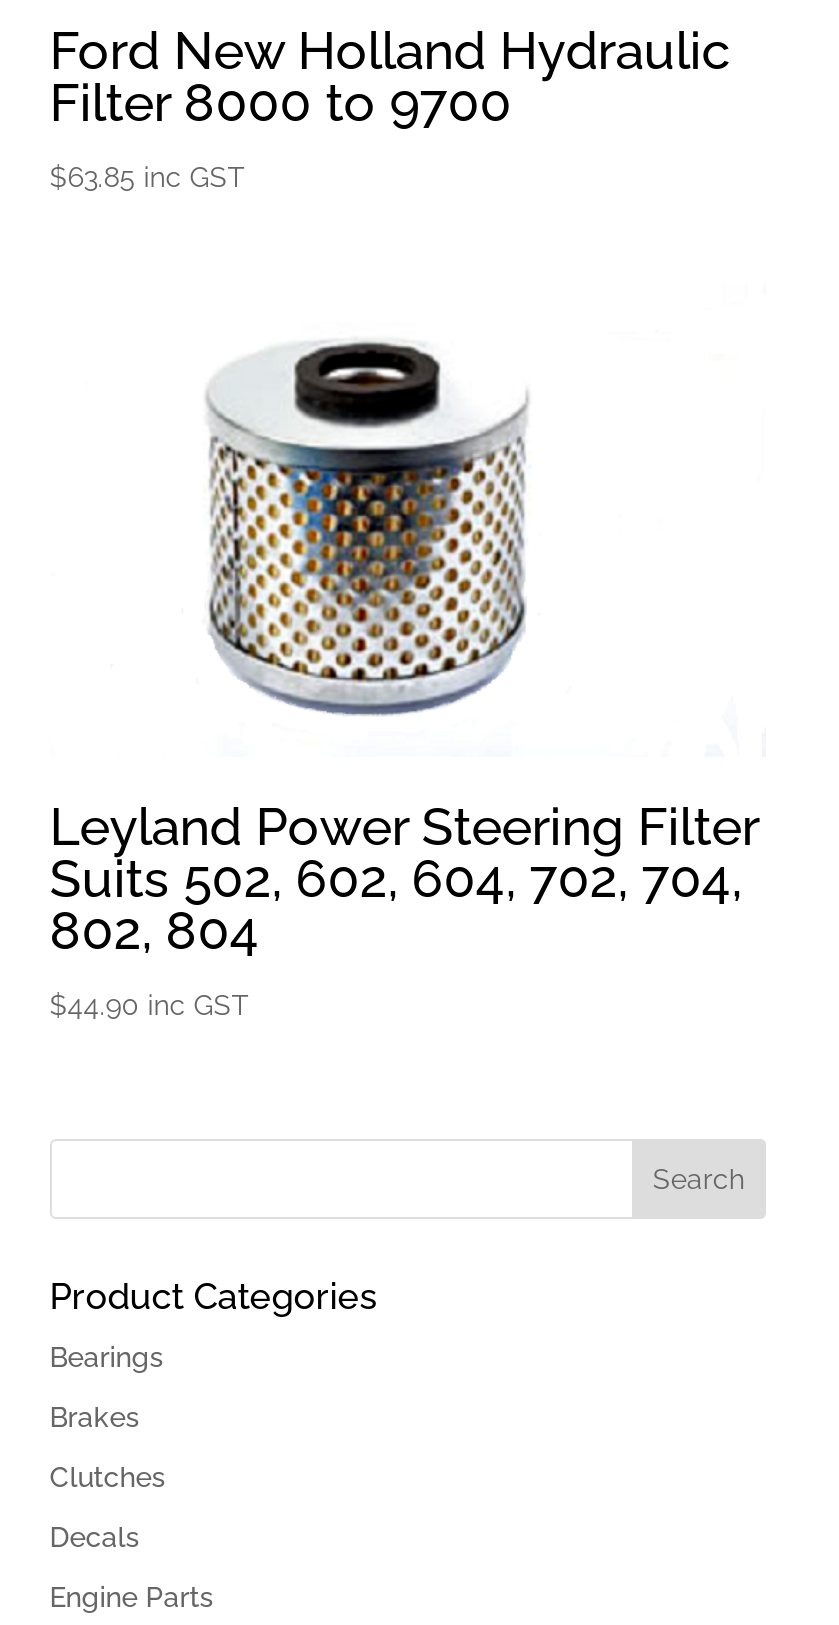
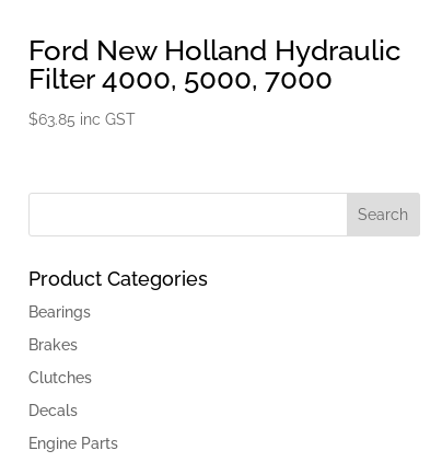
- Filter 8000 to 9700
+ Filter 4000, 5000, 7000

- [image]
- Leyland Power Steering Filter
- Suits 502, 602, 604, 702, 704,
- 802, 804
- $44.90 inc GST
